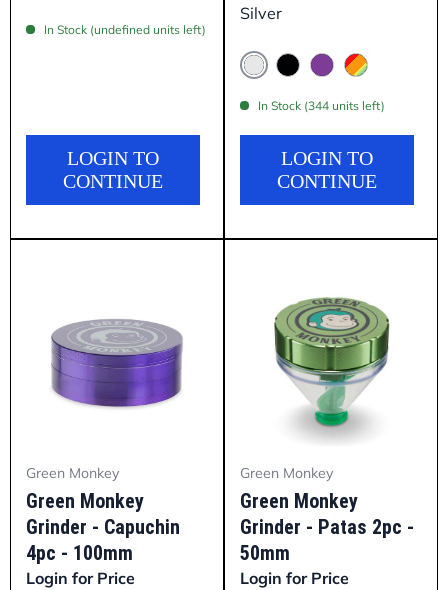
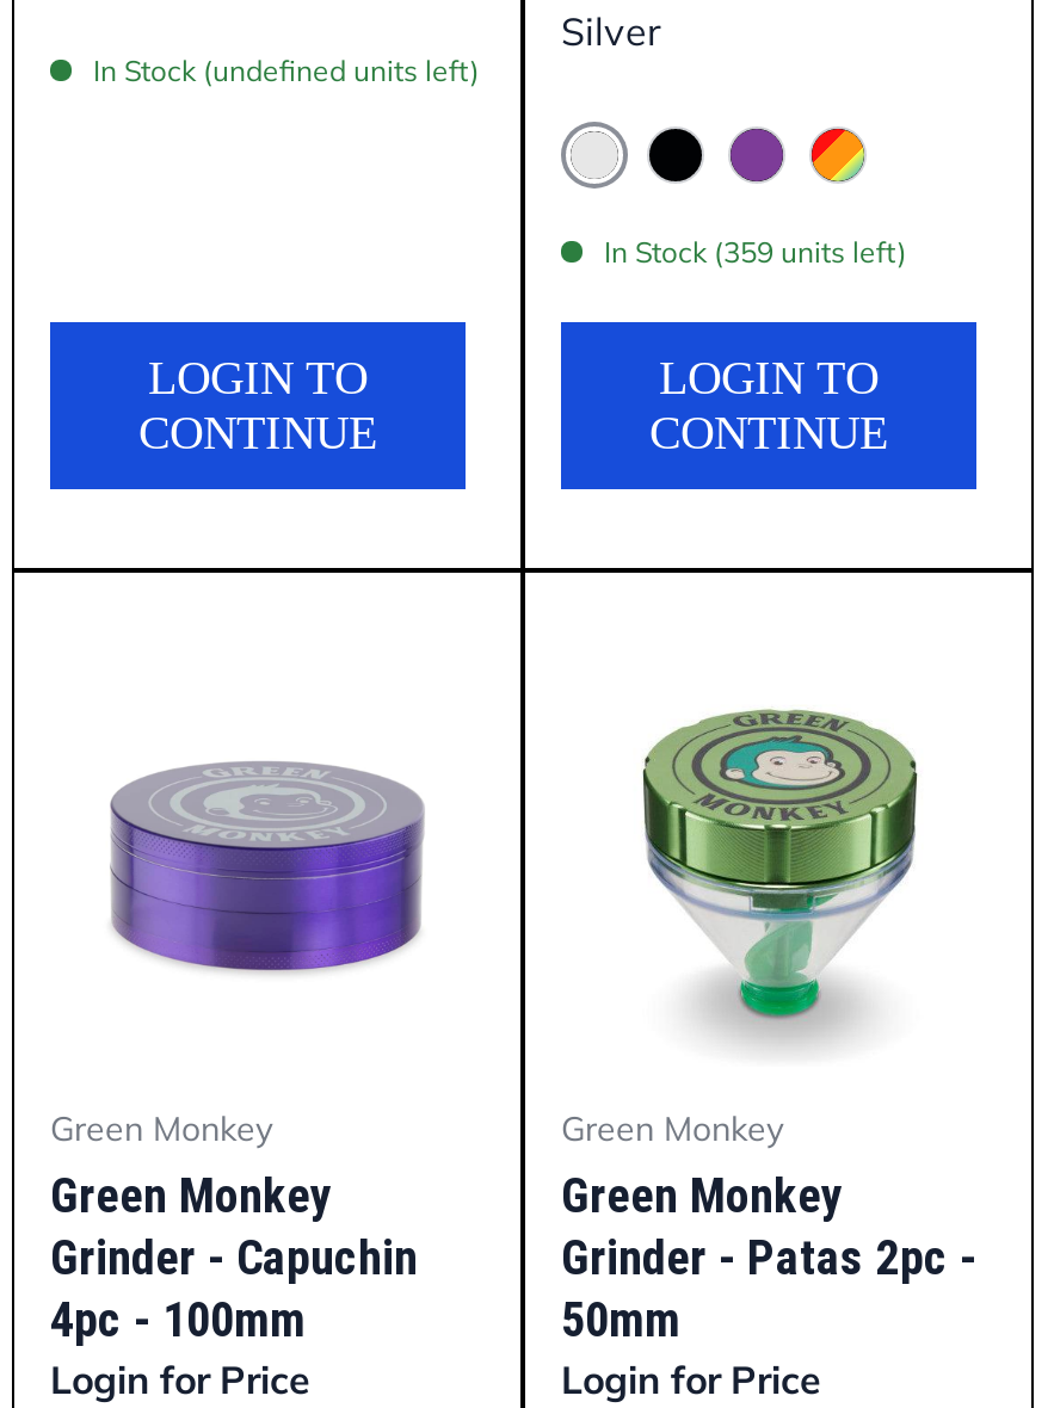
- In Stock (344 units left)
+ In Stock (359 units left)
